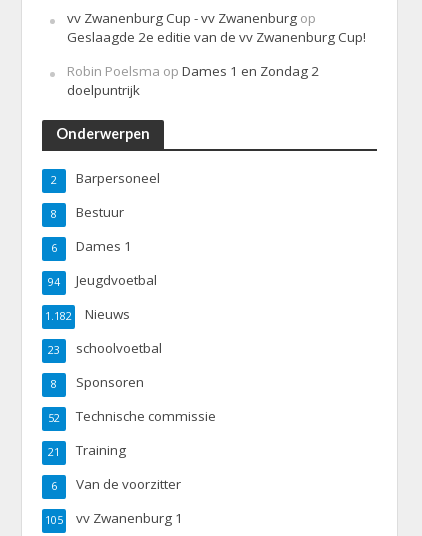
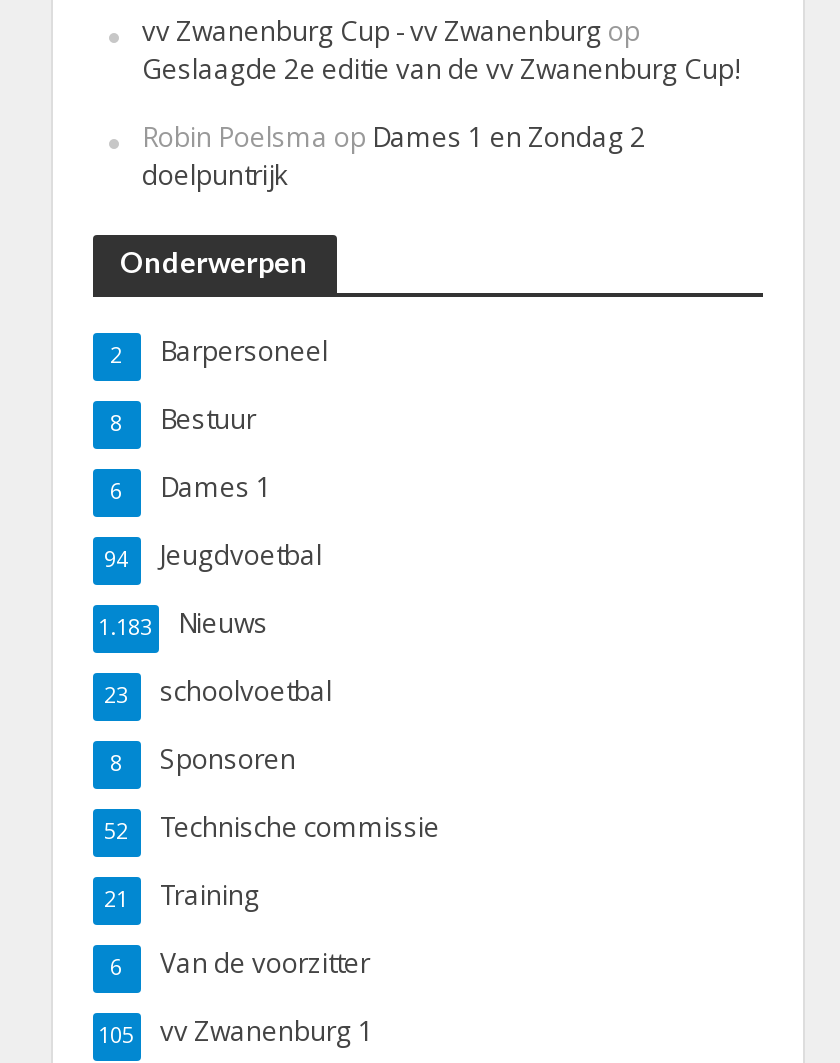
- 1.182 Nieuws
+ 1.183 Nieuws
